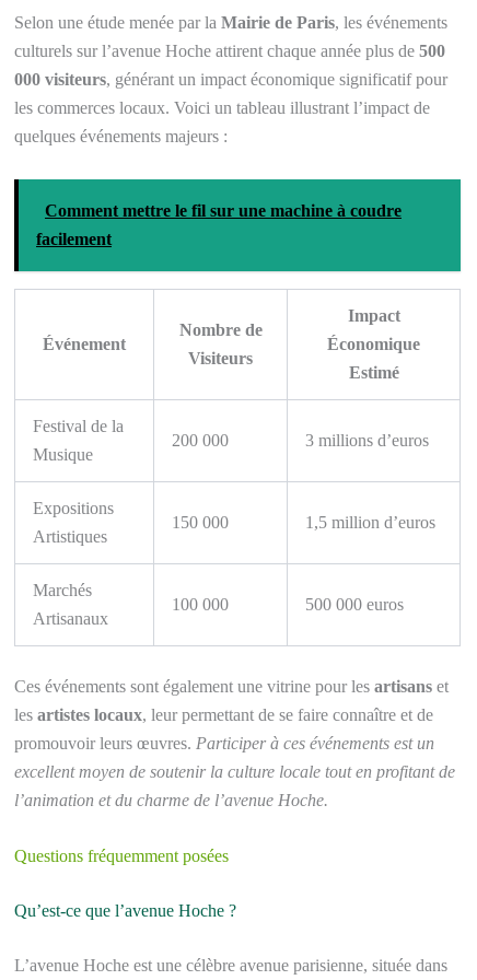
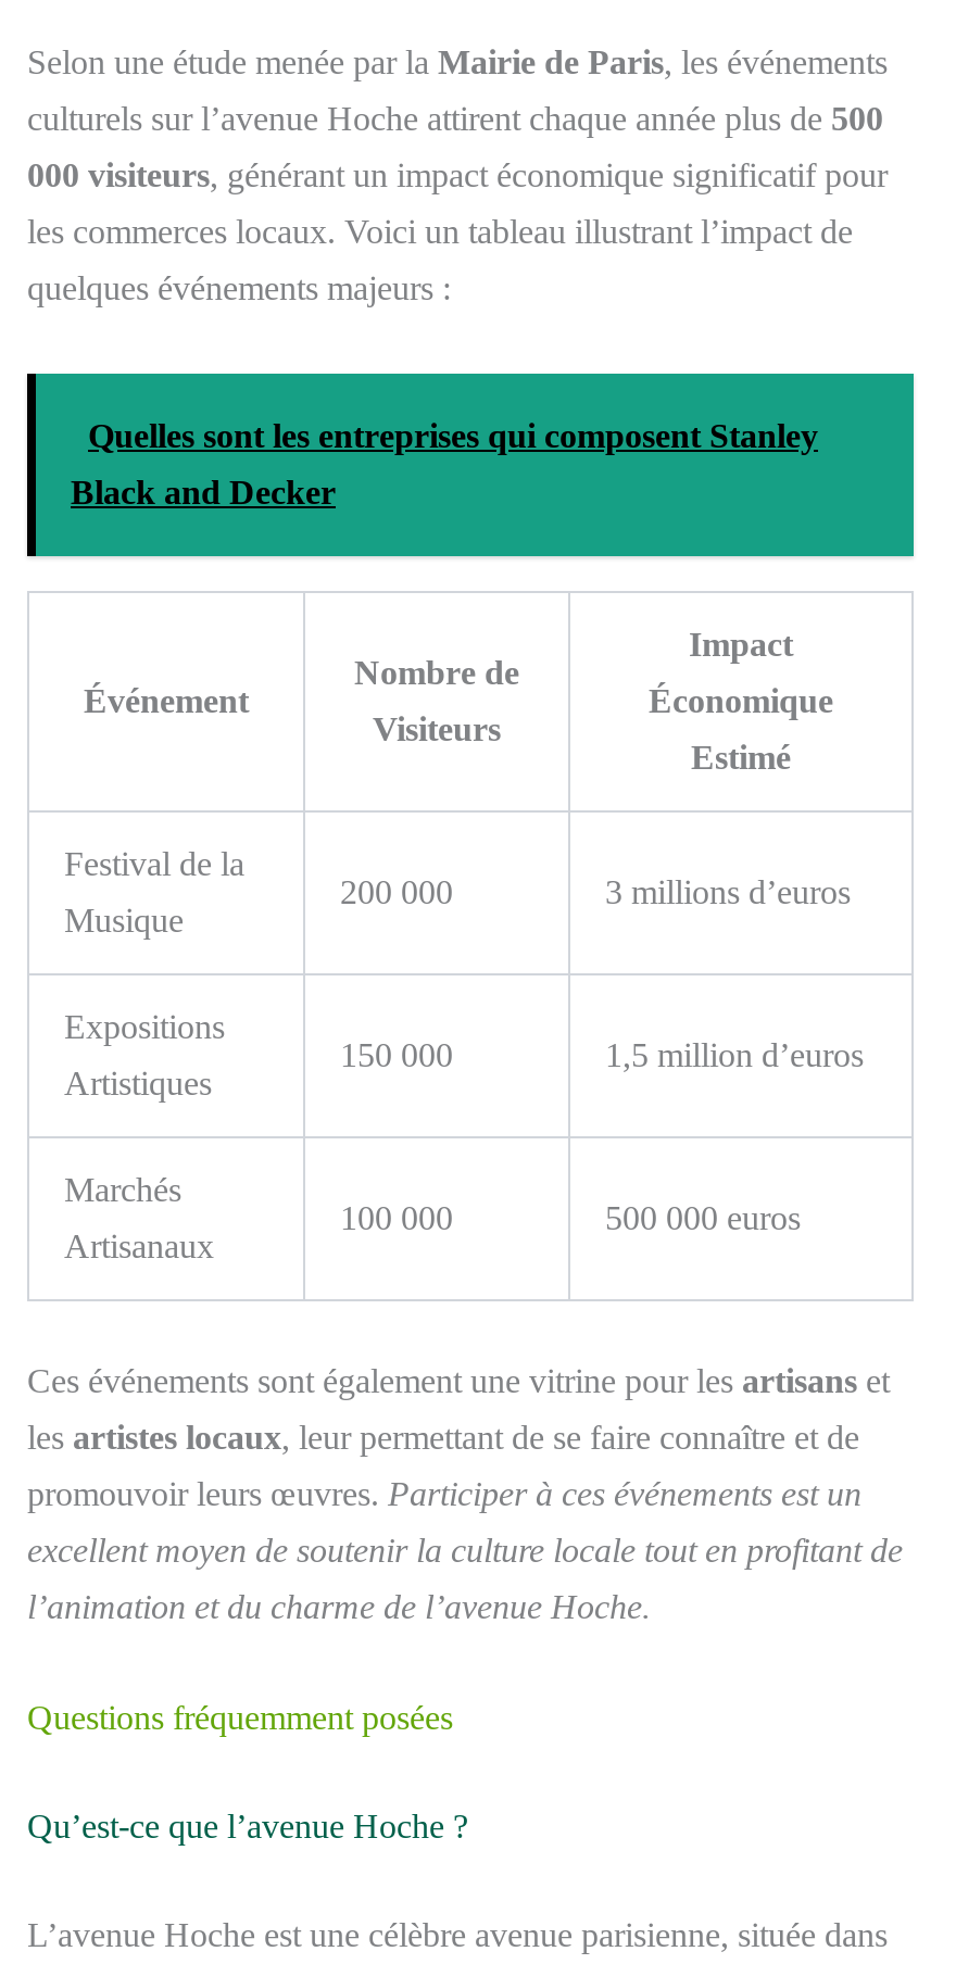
- Comment mettre le fil sur une machine à coudre
+ Quelles sont les entreprises qui composent Stanley

- facilement
+ Black and Decker
